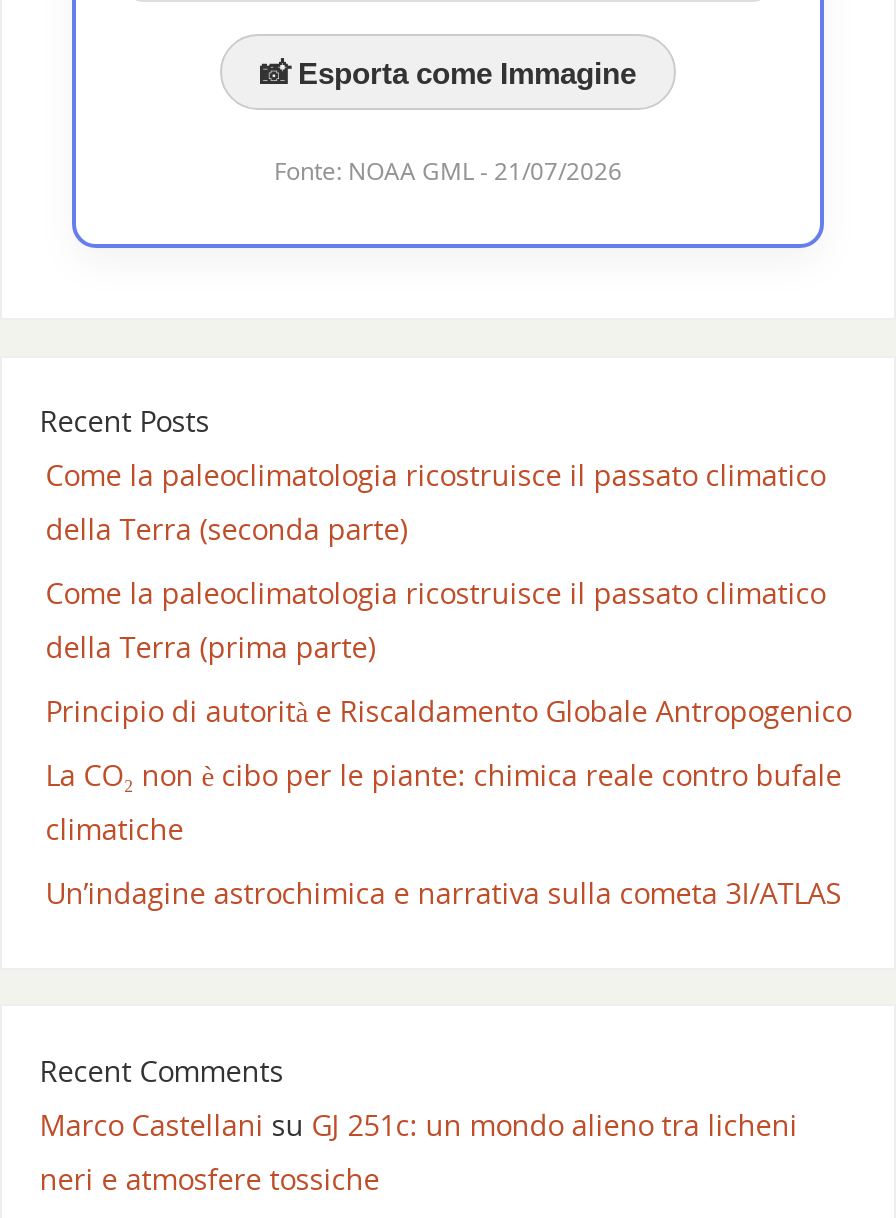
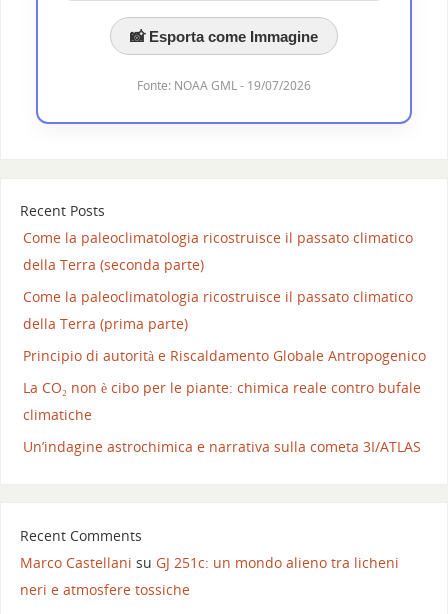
- Fonte: NOAA GML - 21/07/2026
+ Fonte: NOAA GML - 19/07/2026
